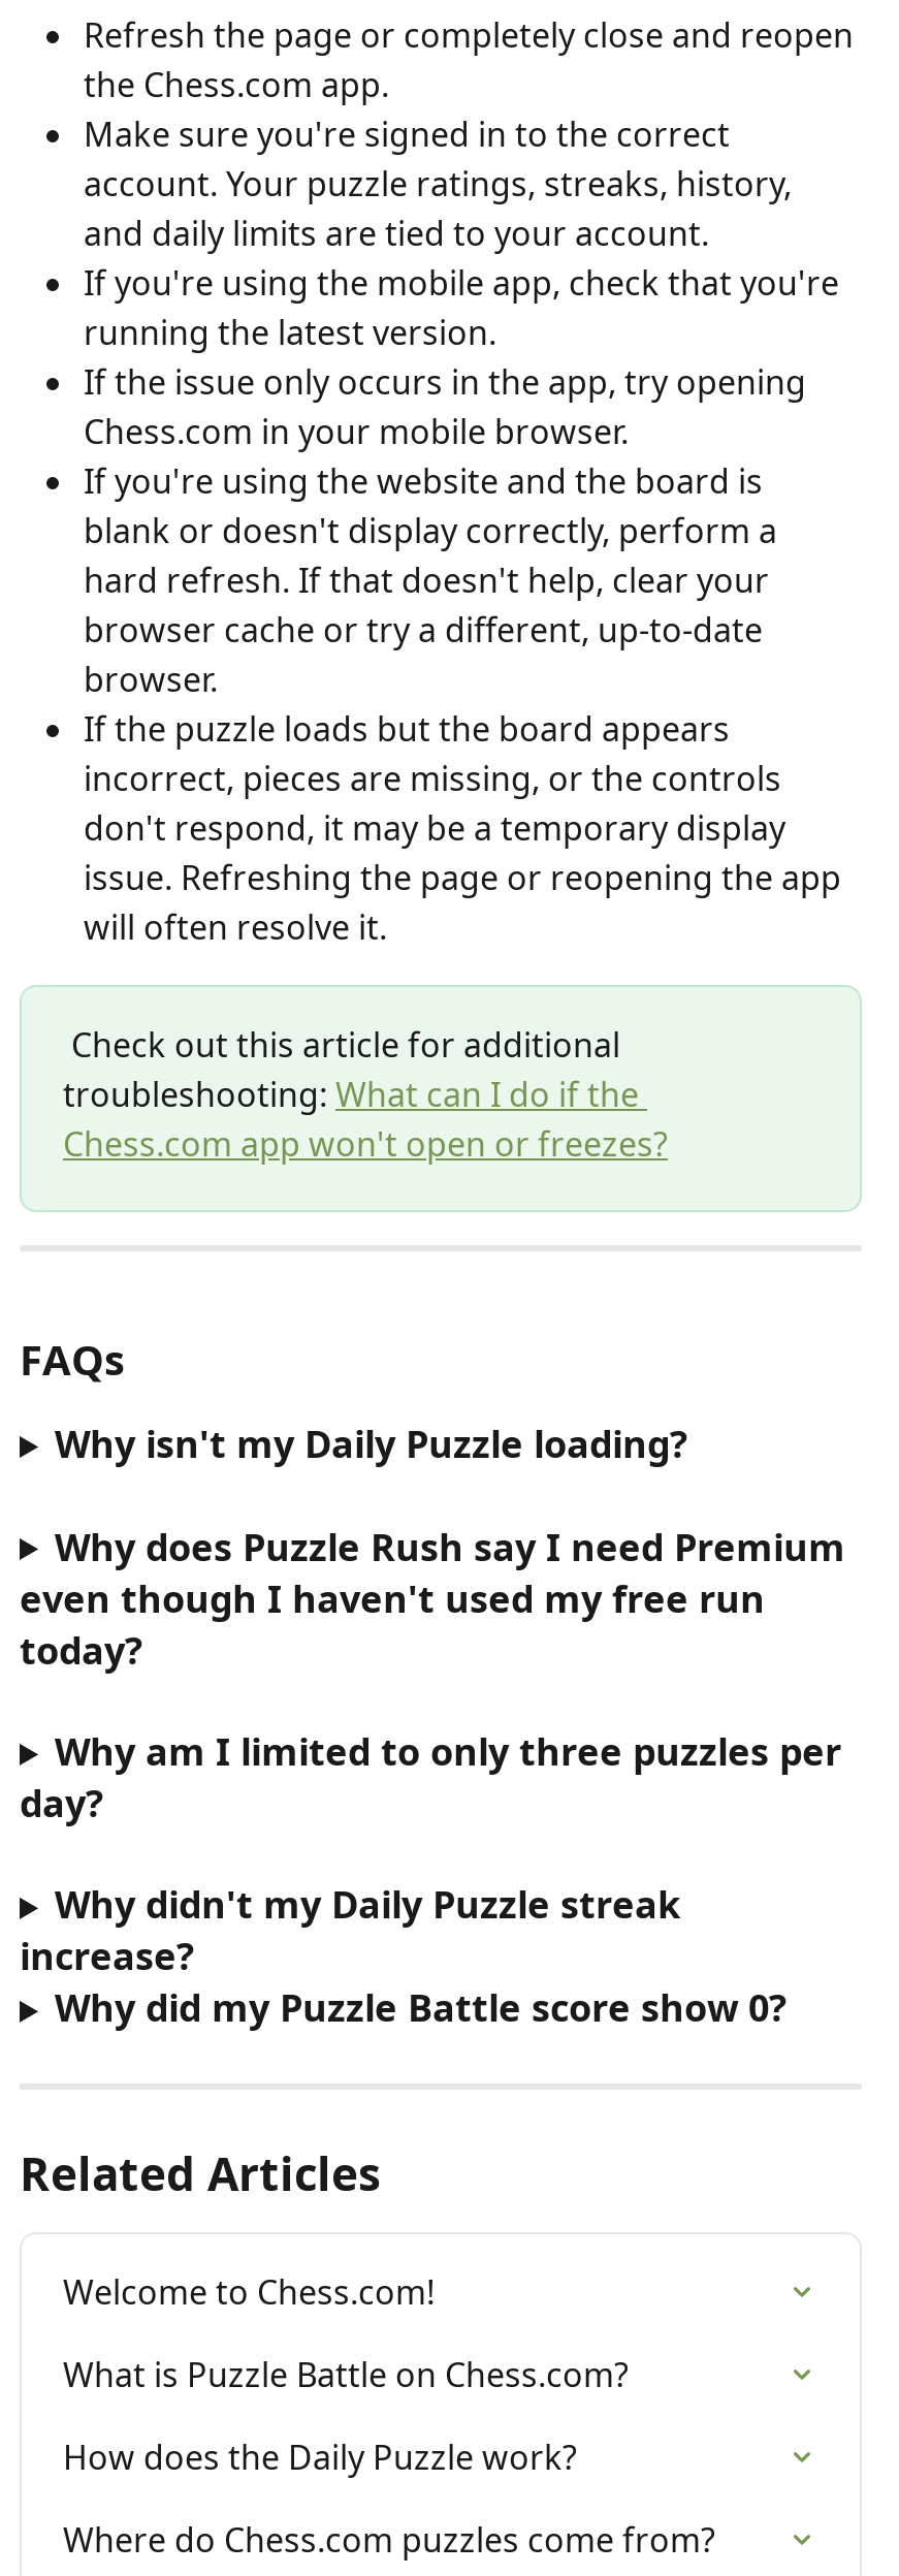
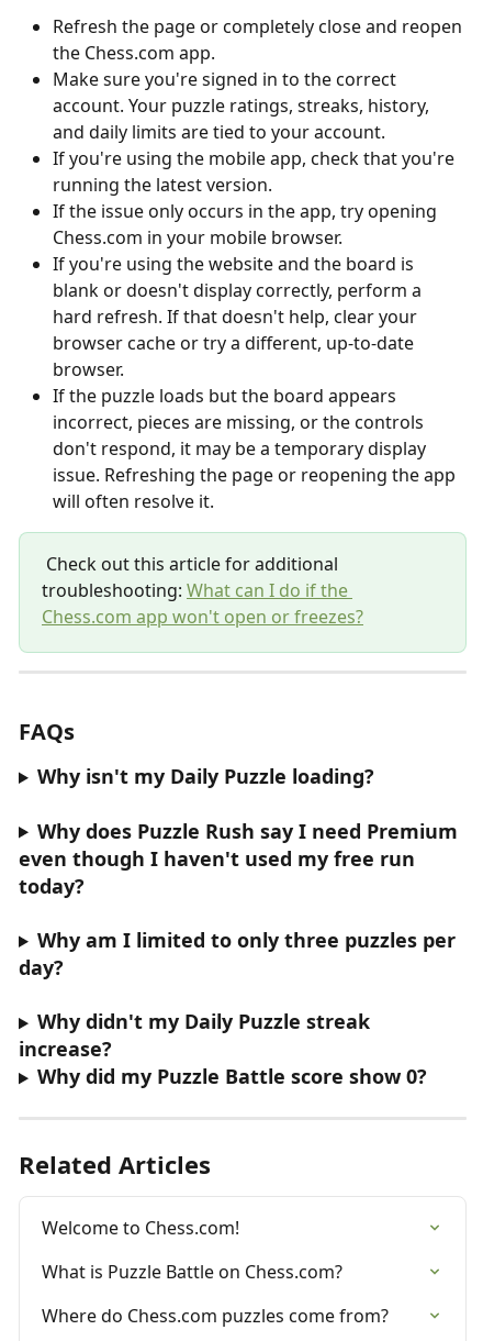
- How does the Daily Puzzle work?
